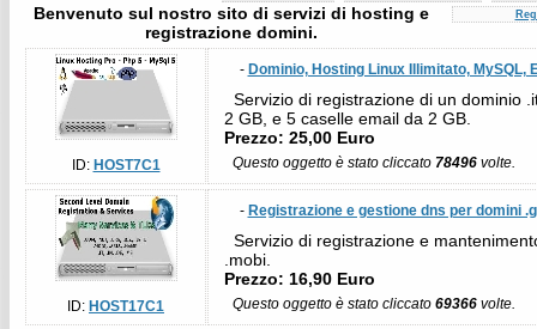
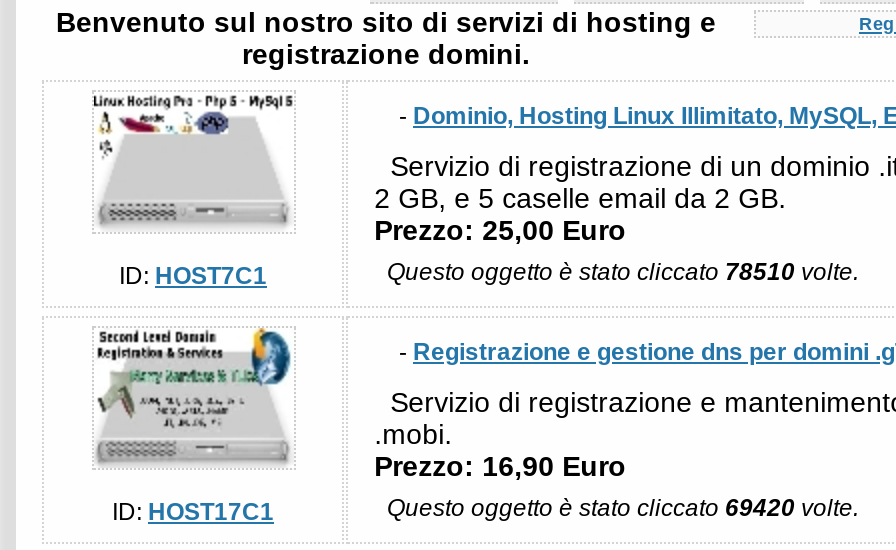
- Questo oggetto è stato cliccato 78496 volte.
+ Questo oggetto è stato cliccato 78510 volte.

- Questo oggetto è stato cliccato 69366 volte.
+ Questo oggetto è stato cliccato 69420 volte.
